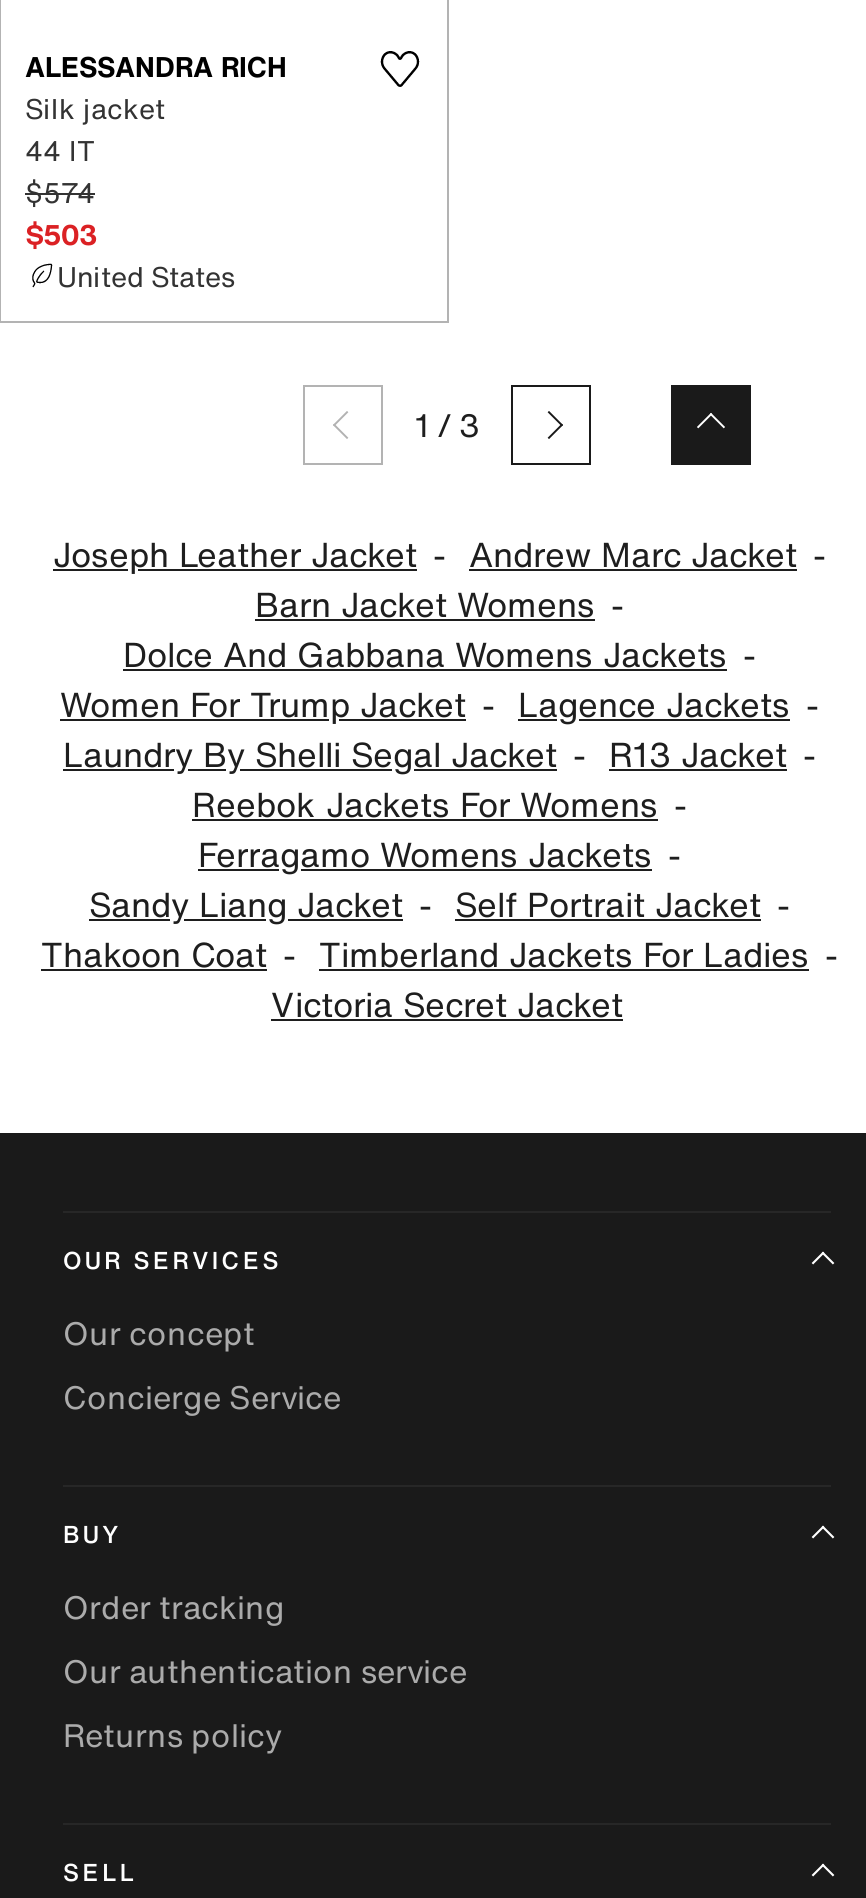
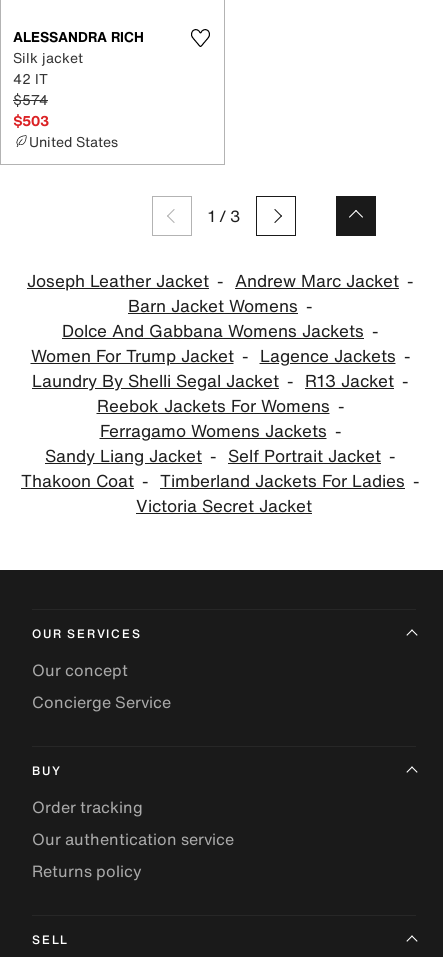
- 44 IT
+ 42 IT
